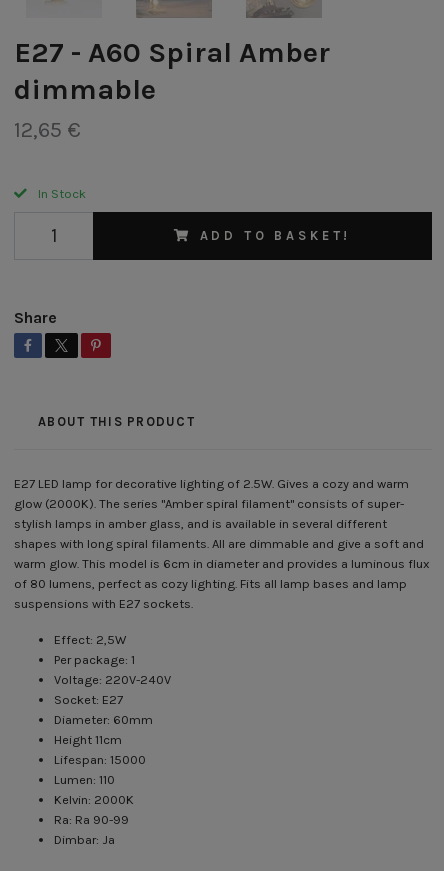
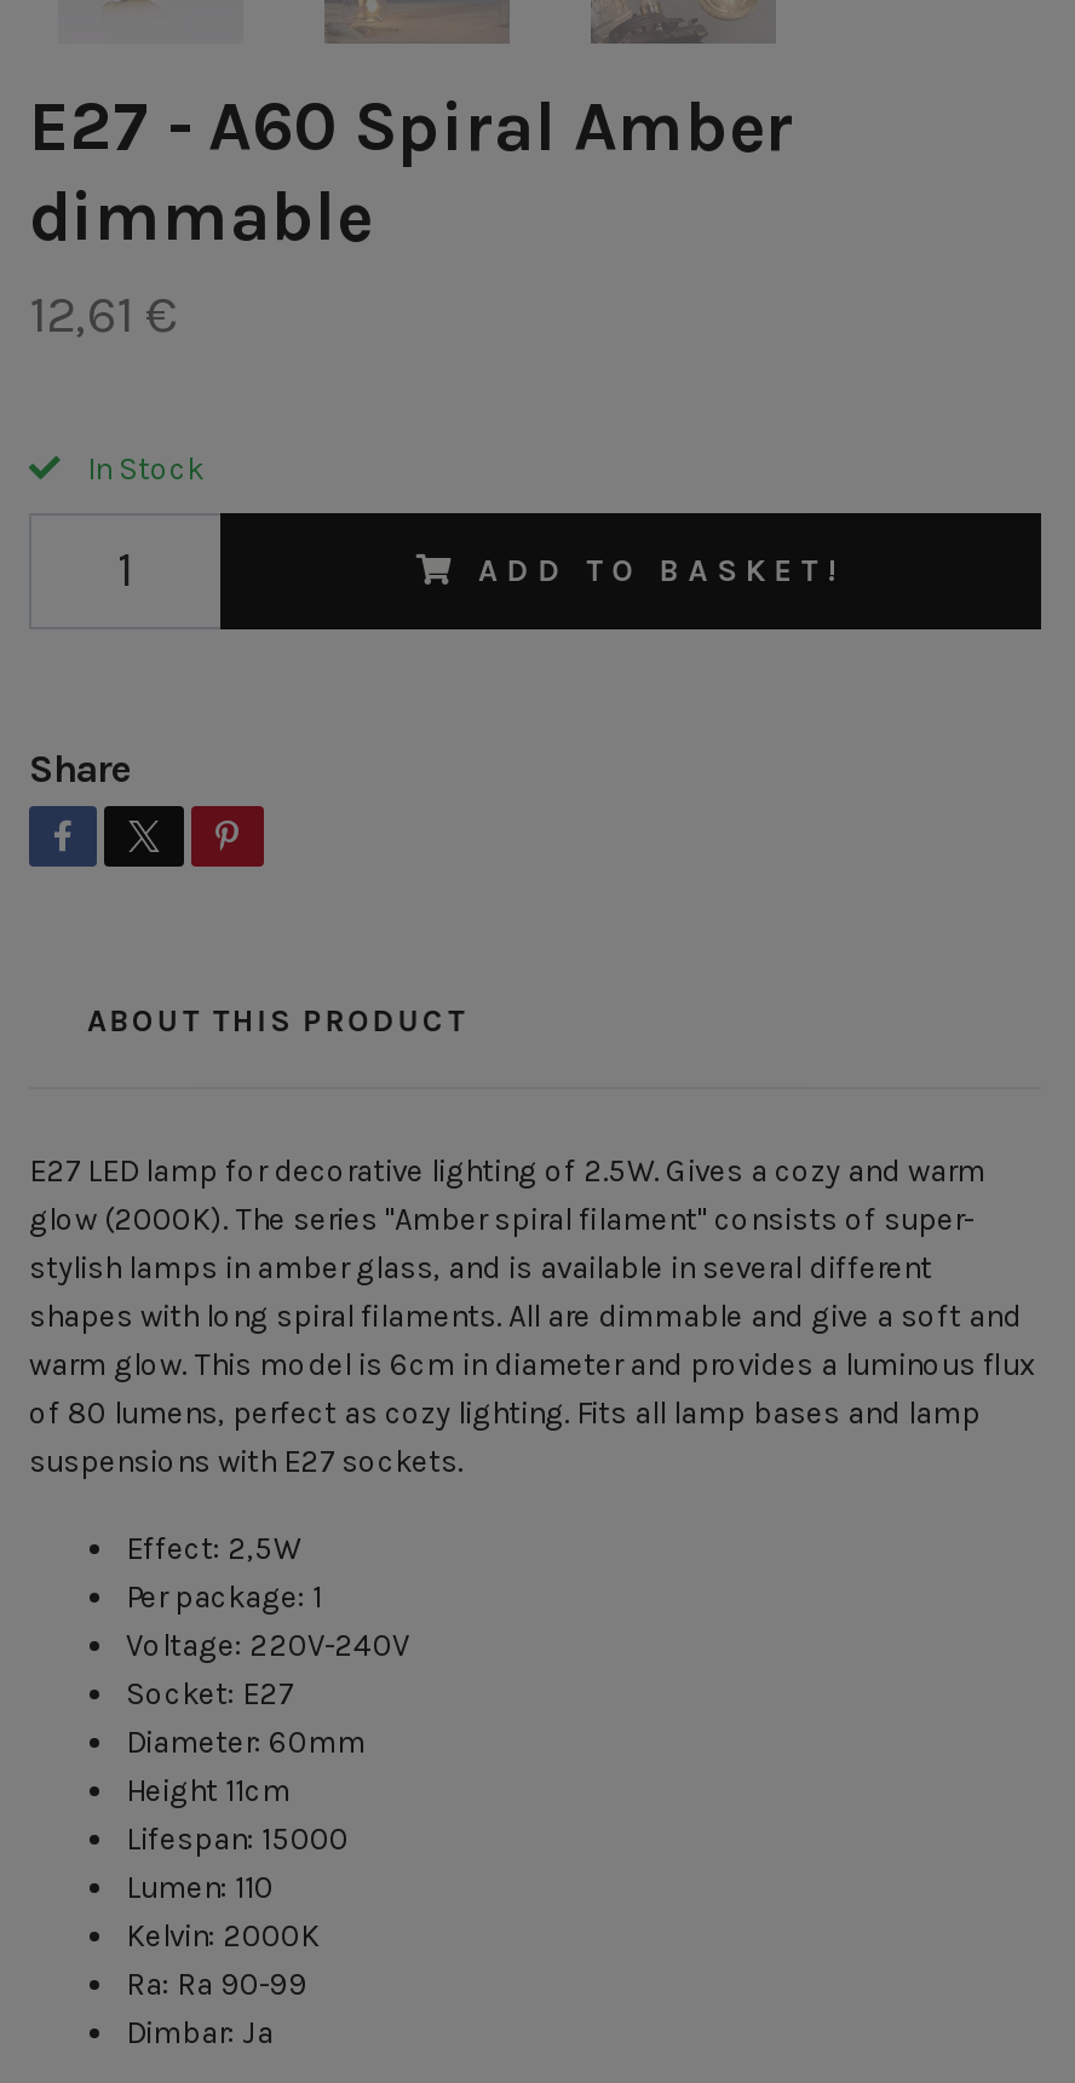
- 12,65 €
+ 12,61 €
